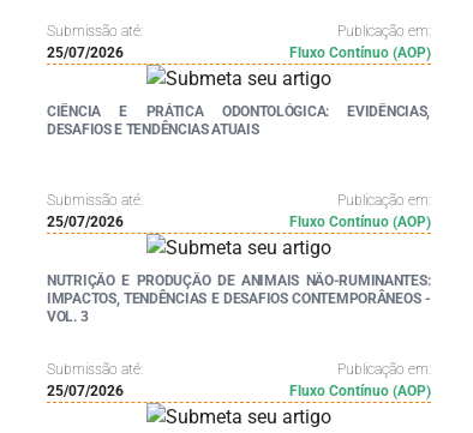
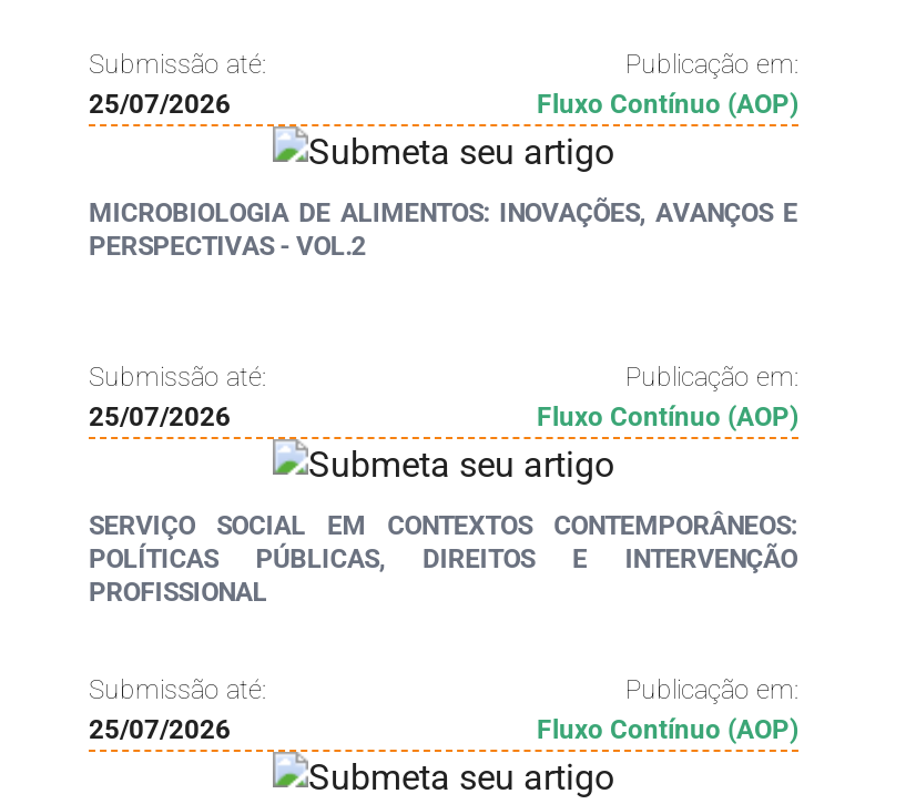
- CIÊNCIA E PRÁTICA ODONTOLÓGICA: EVIDÊNCIAS,
- DESAFIOS E TENDÊNCIAS ATUAIS
+ MICROBIOLOGIA DE ALIMENTOS: INOVAÇÕES, AVANÇOS E
+ PERSPECTIVAS - VOL.2

- NUTRIÇÃO E PRODUÇÃO DE ANIMAIS NÃO-RUMINANTES:
- IMPACTOS, TENDÊNCIAS E DESAFIOS CONTEMPORÂNEOS -
- VOL. 3
+ SERVIÇO SOCIAL EM CONTEXTOS CONTEMPORÂNEOS:
+ POLÍTICAS PÚBLICAS, DIREITOS E INTERVENÇÃO
+ PROFISSIONAL
